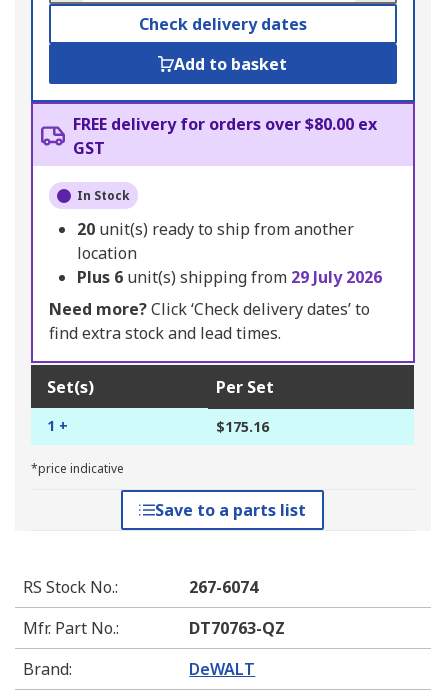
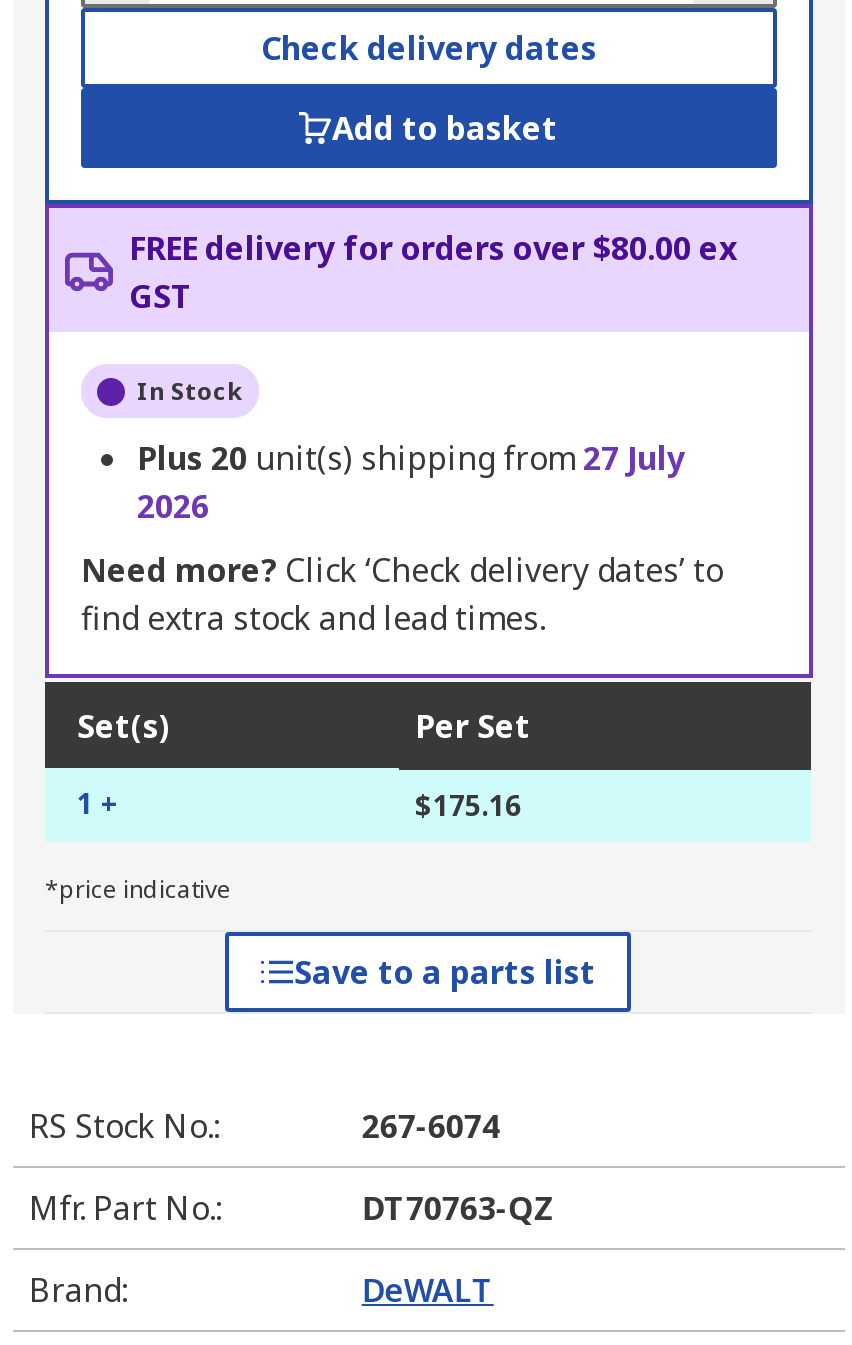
- 20 unit(s) ready to ship from another
- location
- Plus 6 unit(s) shipping from 29 July 2026
+ Plus 20 unit(s) shipping from 27 July
+ 2026
